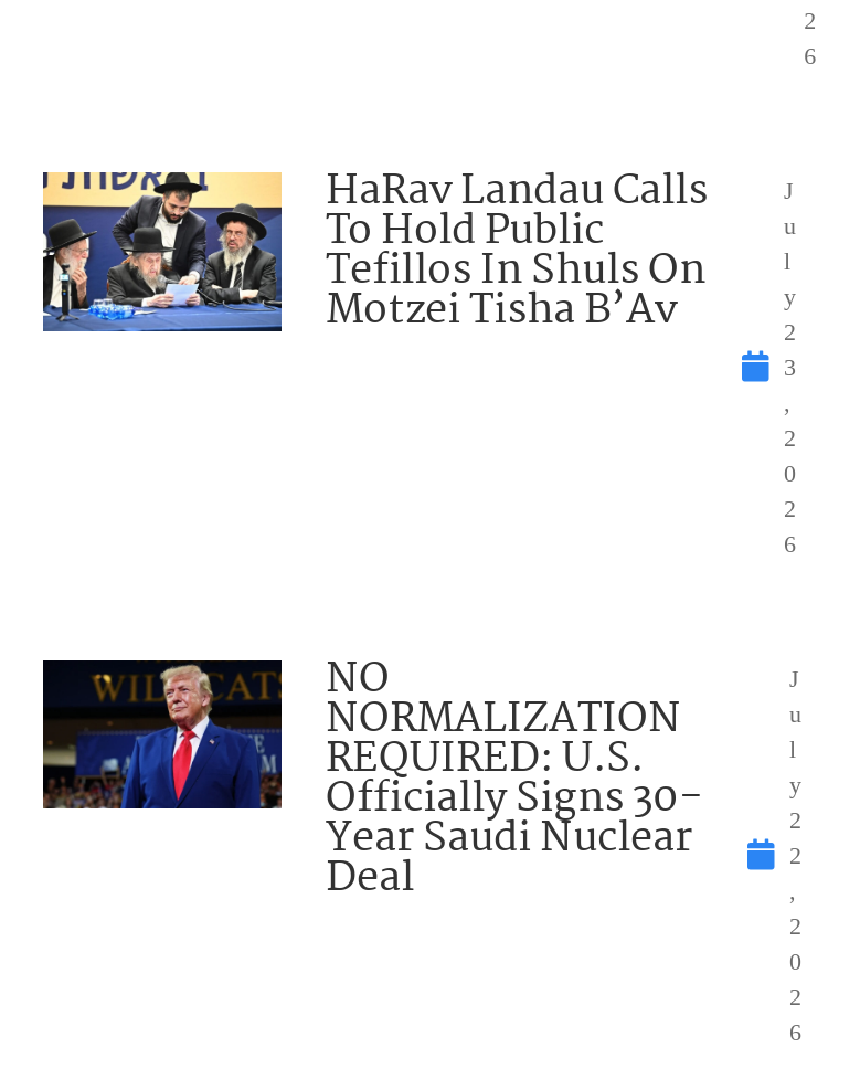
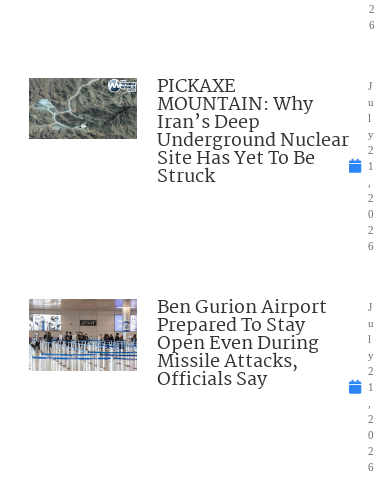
- [image]
- HaRav Landau Calls
- To Hold Public
- Tefillos In Shuls On
- Motzei Tisha B’Av
+ [image]
+ PICKAXE
+ MOUNTAIN: Why
+ Iran’s Deep
+ Underground Nuclear
+ Site Has Yet To Be
+ Struck

- 3
+ 1

- [image]
- NO
- NORMALIZATION
- REQUIRED: U.S.
- Officially Signs 30-
- Year Saudi Nuclear
- Deal
+ [image]
+ Ben Gurion Airport
+ Prepared To Stay
+ Open Even During
+ Missile Attacks,
+ Officials Say

- 2
+ 1
